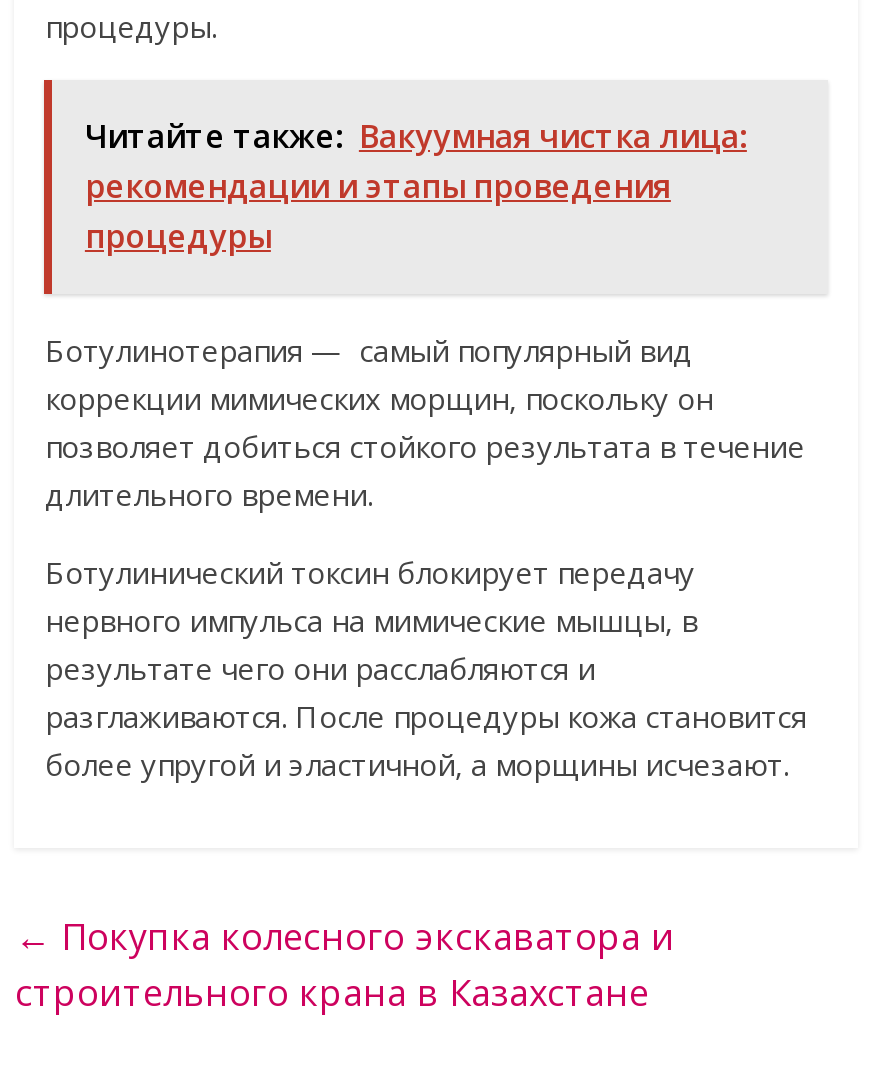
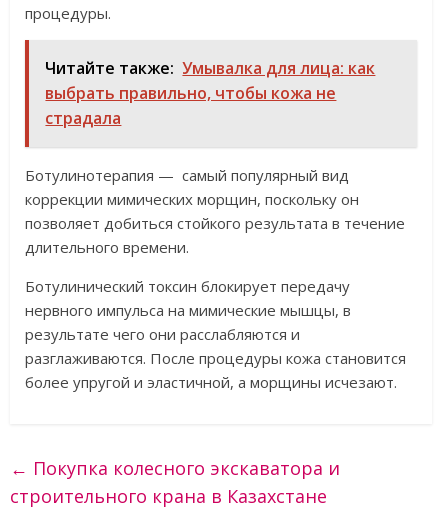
- Читайте также: Вакуумная чистка лица:
- рекомендации и этапы проведения
- процедуры
+ Читайте также: Умывалка для лица: как
+ выбрать правильно, чтобы кожа не
+ страдала
